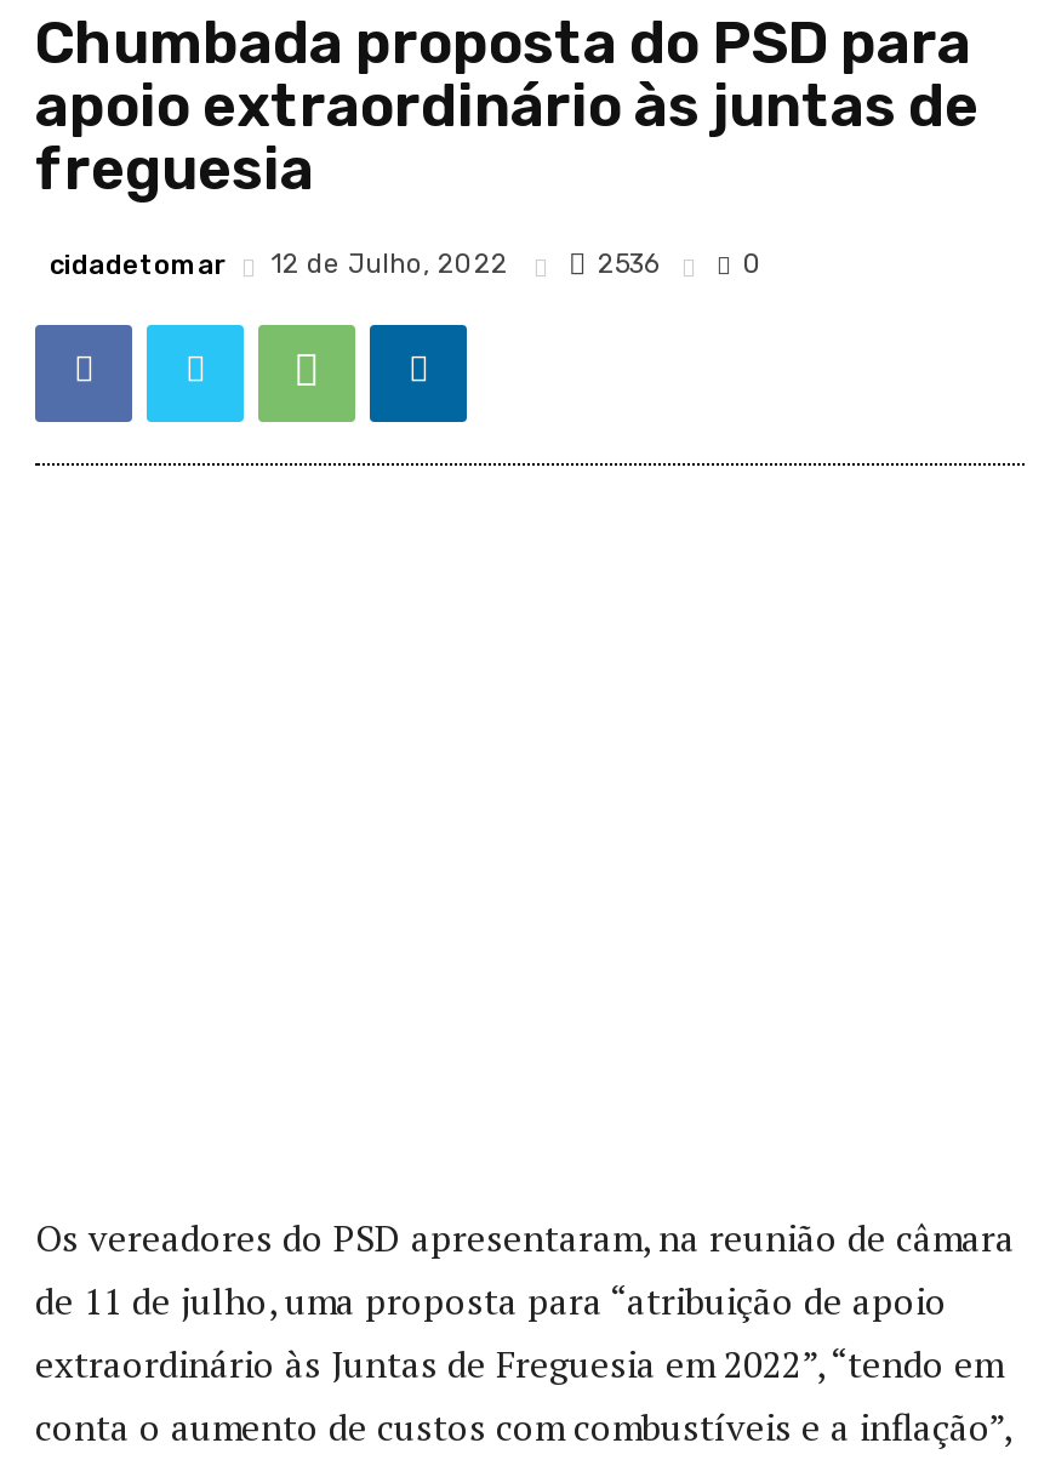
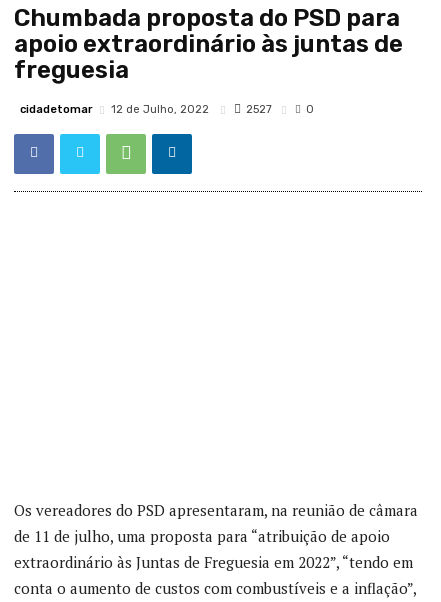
- 2536
+ 2527
